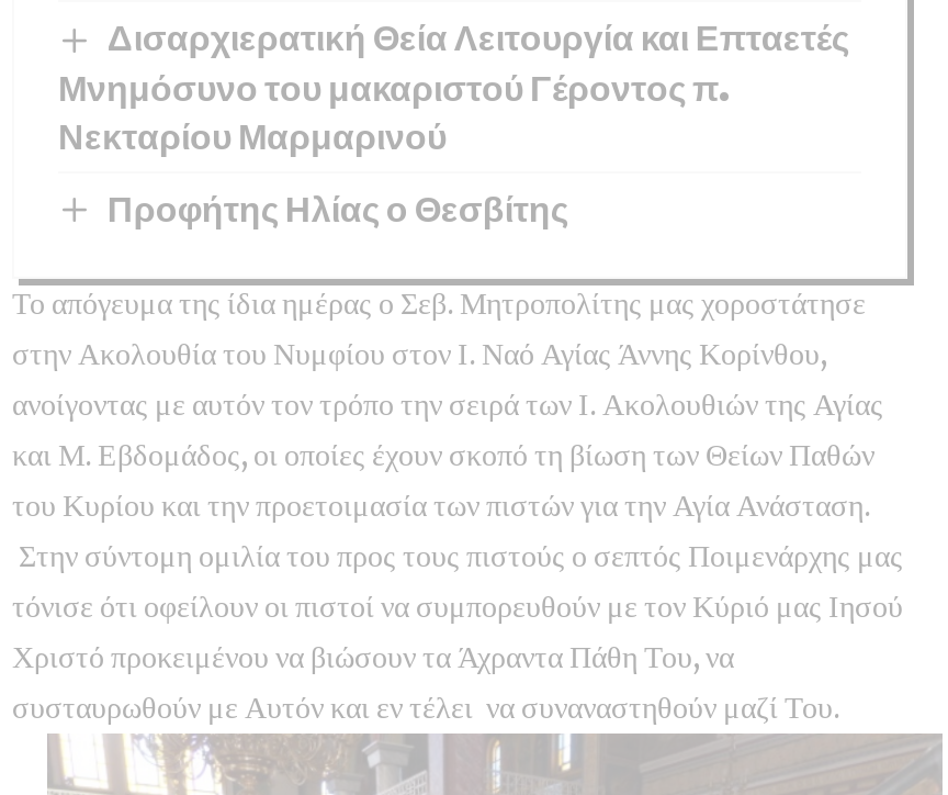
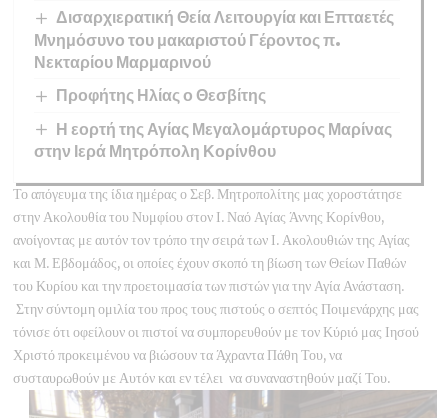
+ Η εορτή της Αγίας Μεγαλομάρτυρος Μαρίνας
+ στην Ιερά Μητρόπολη Κορίνθου
